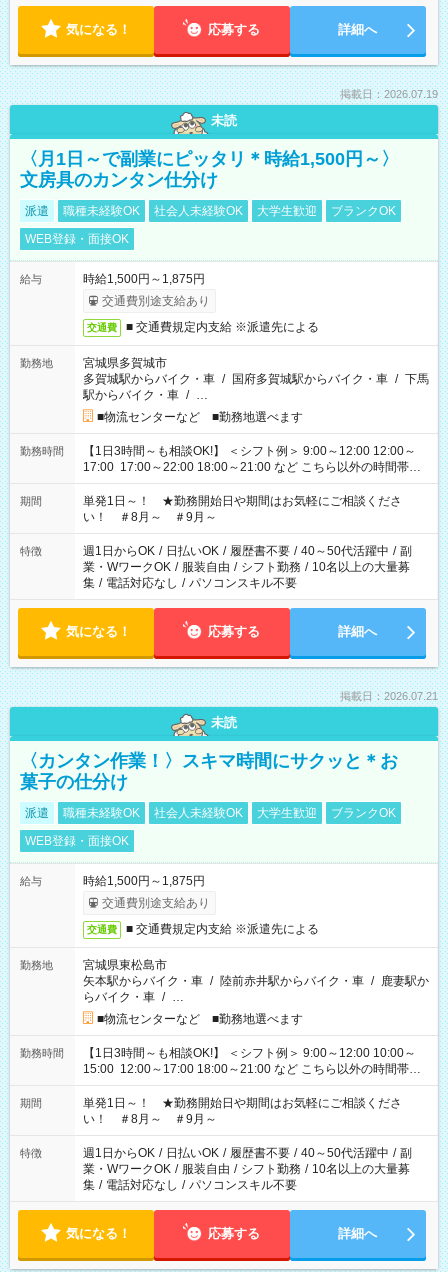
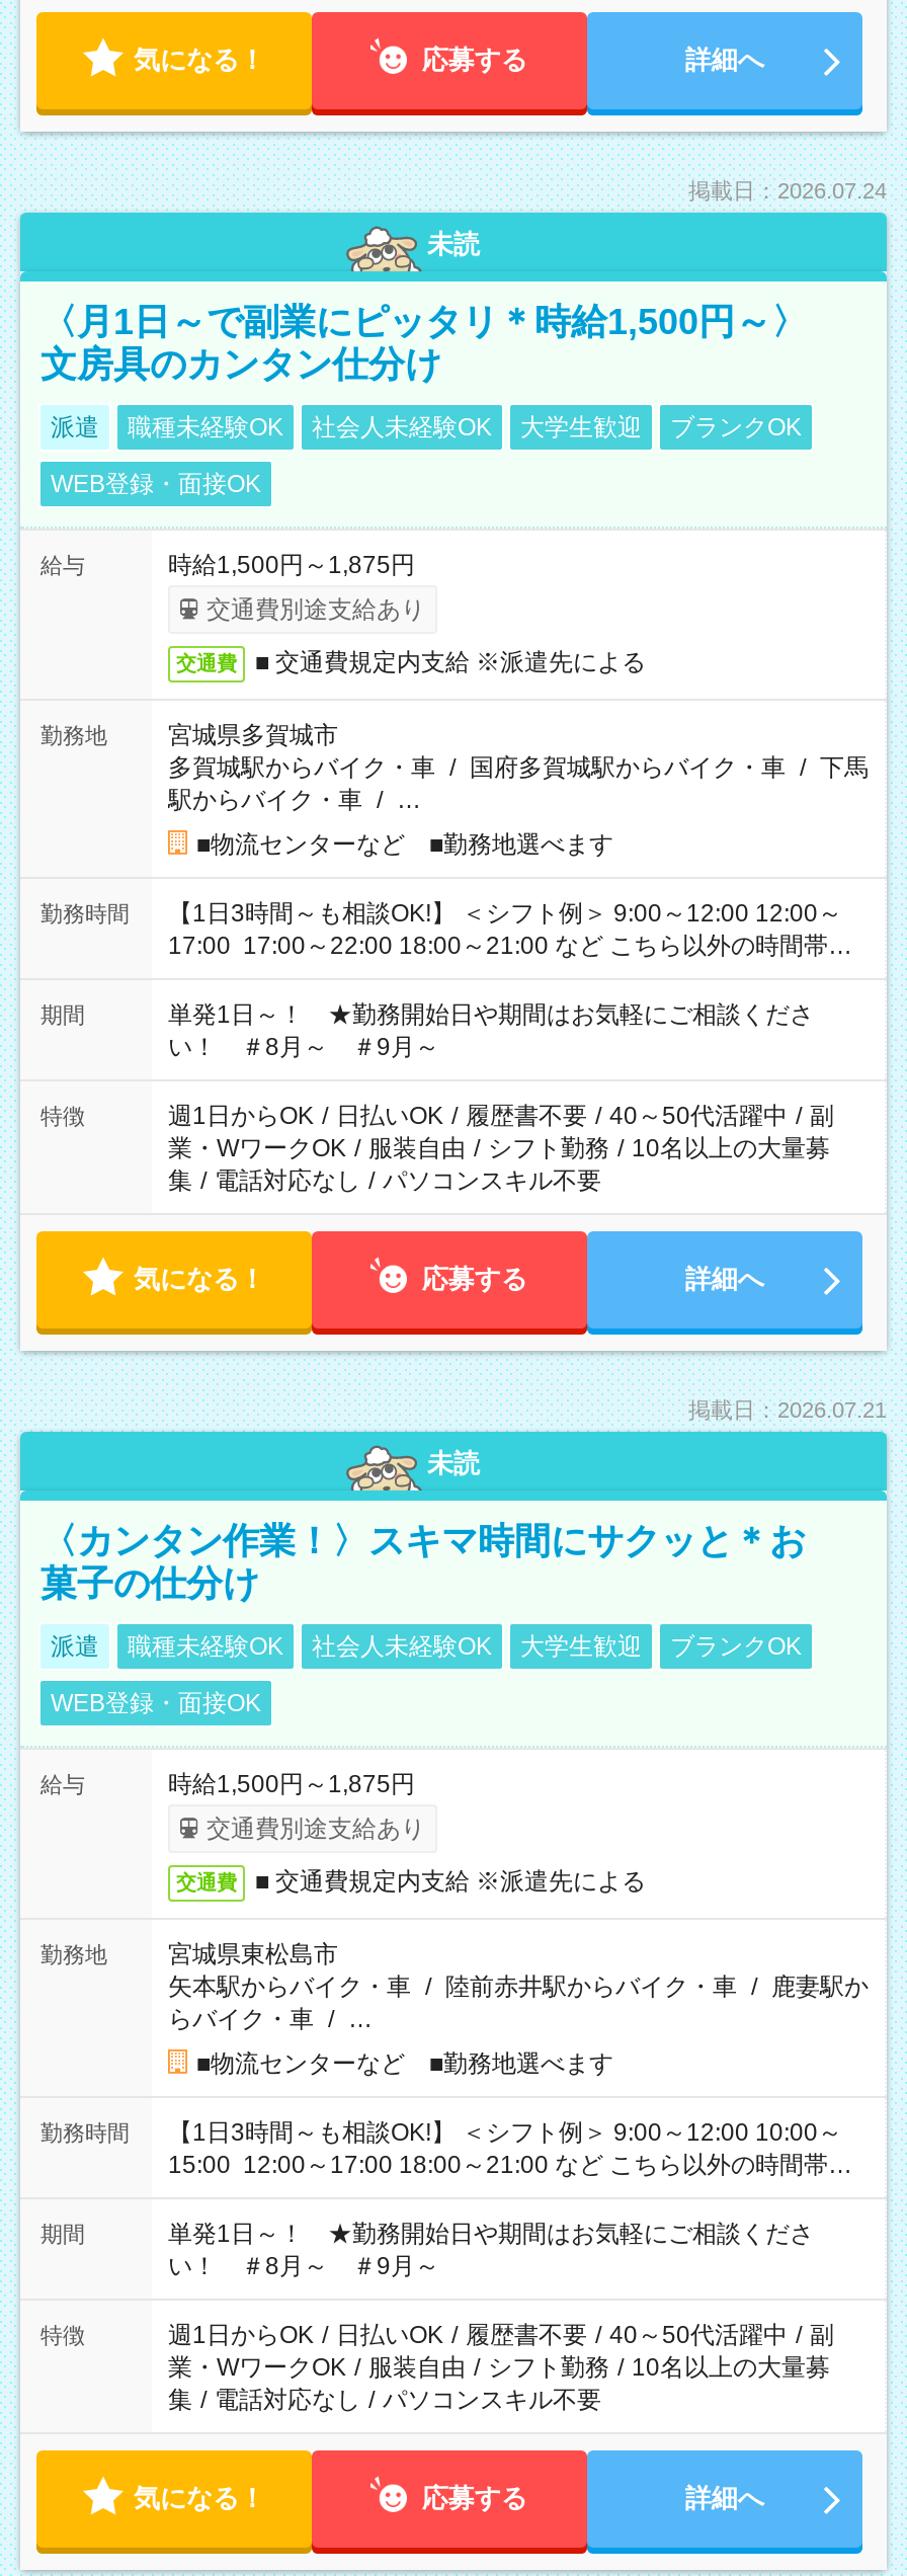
- 掲載日：2026.07.19
+ 掲載日：2026.07.24
